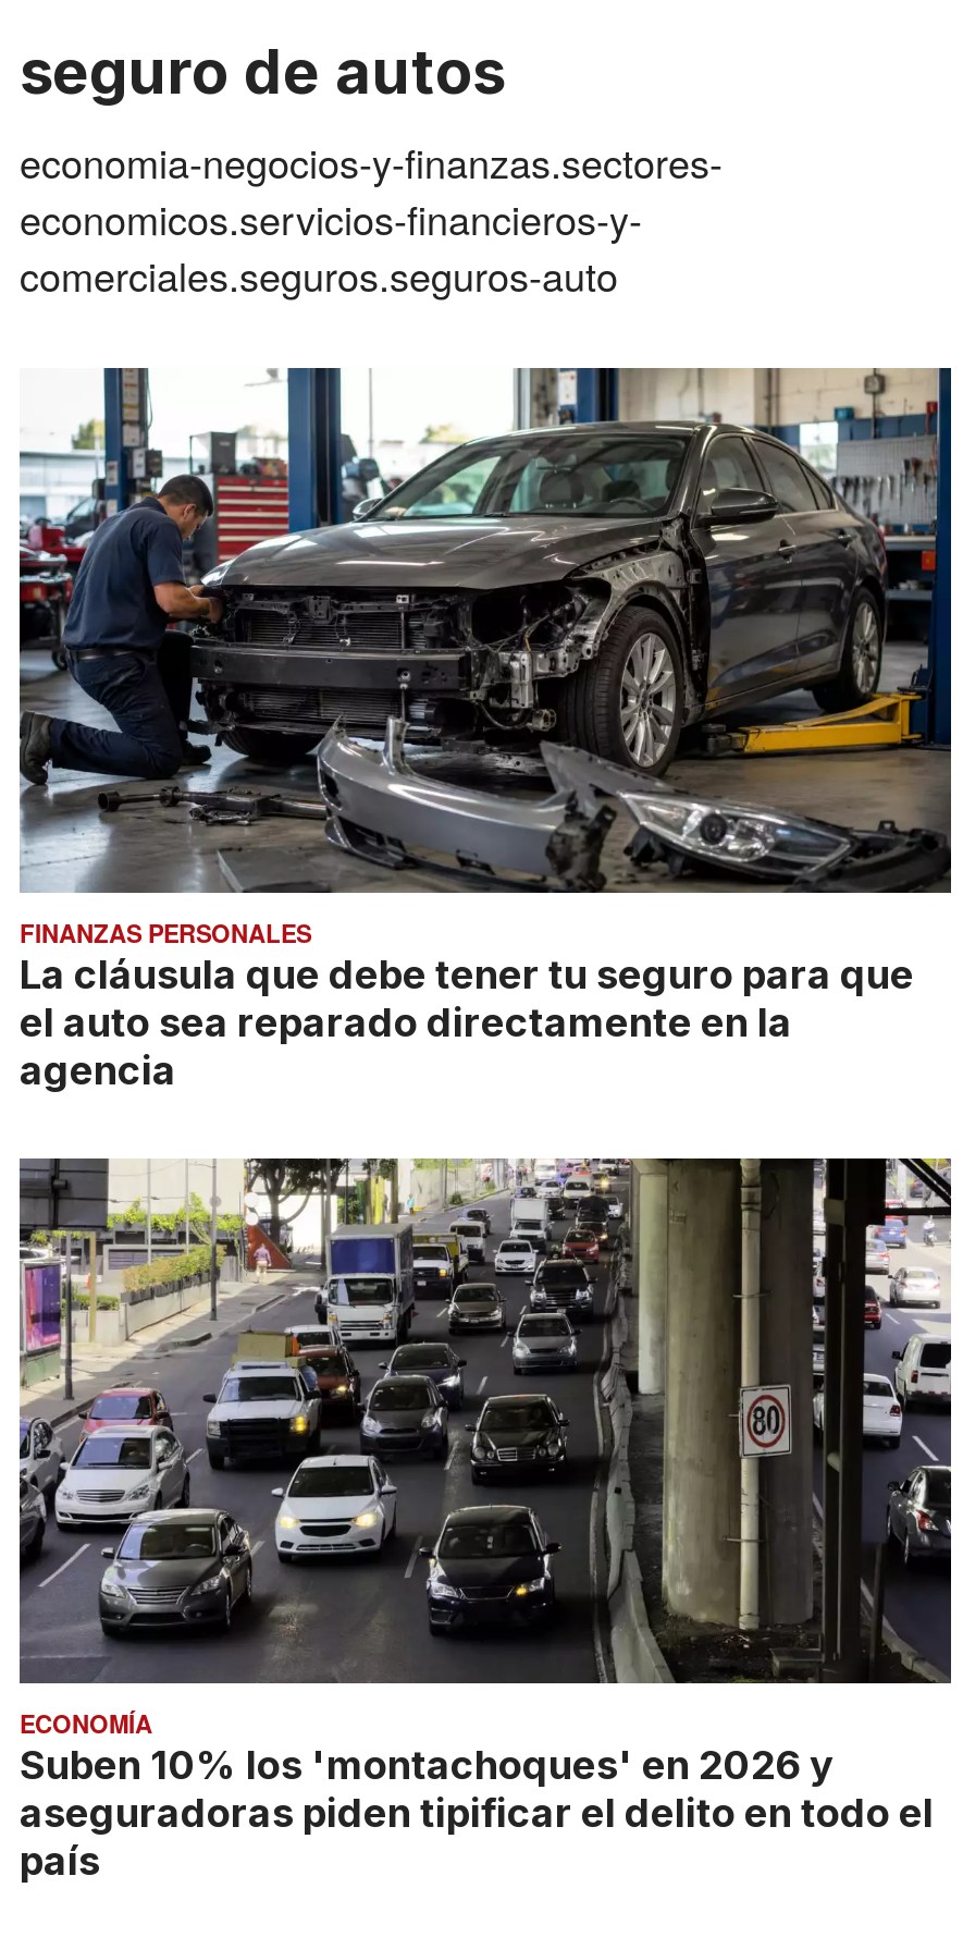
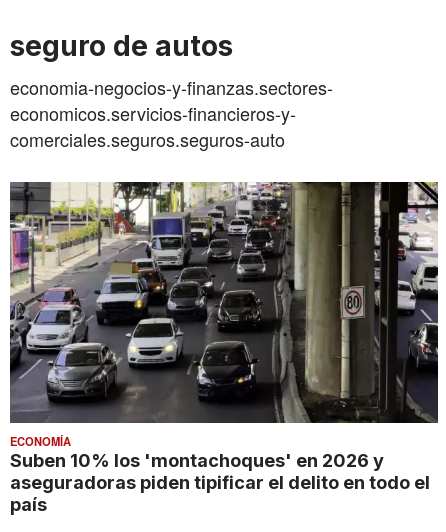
- [image]
- FINANZAS PERSONALES
- La cláusula que debe tener tu seguro para que
- el auto sea reparado directamente en la
- agencia
